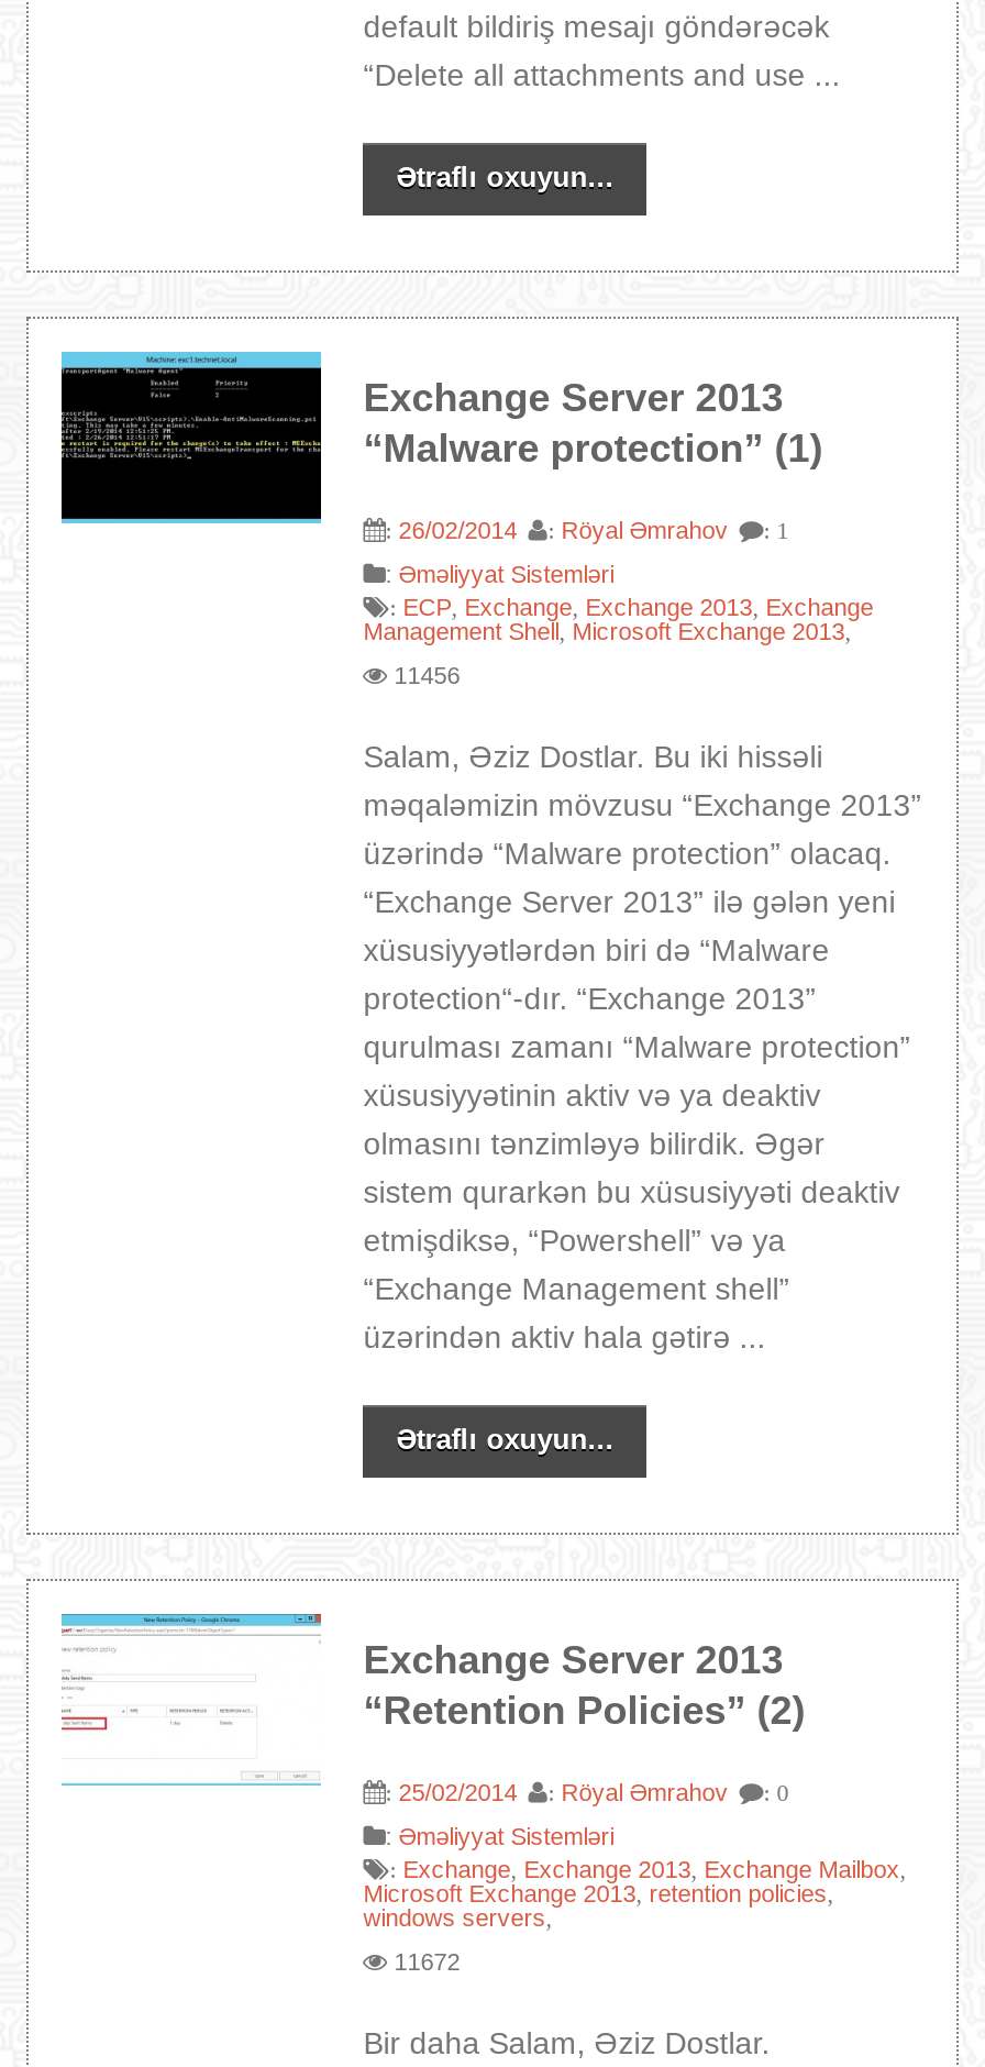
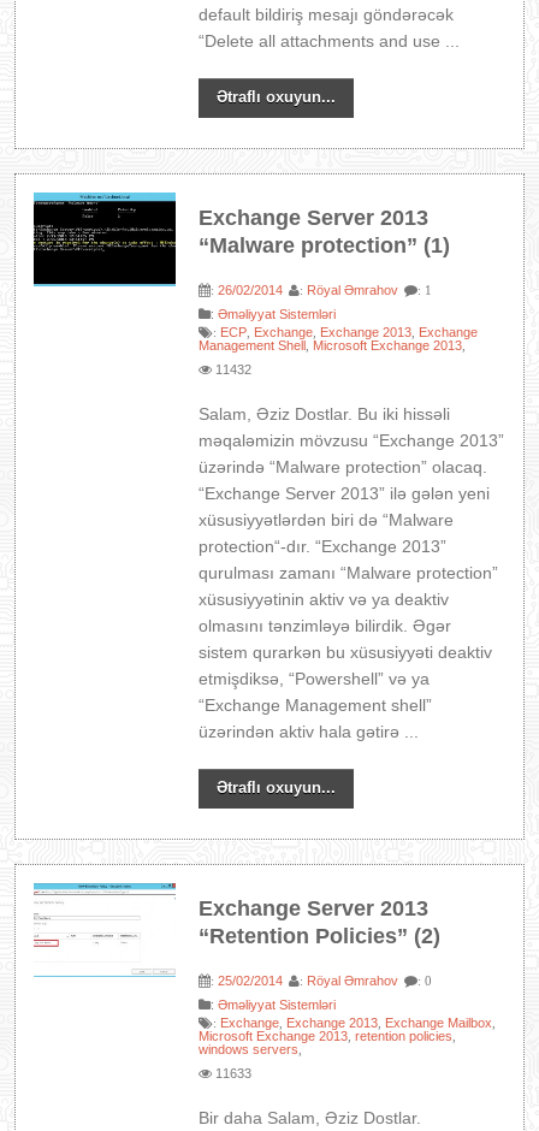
- 11456
+ 11432

- 11672
+ 11633
